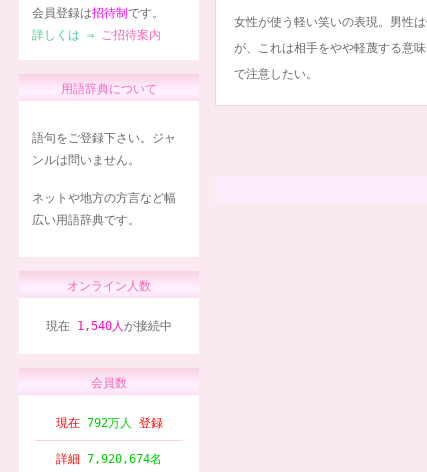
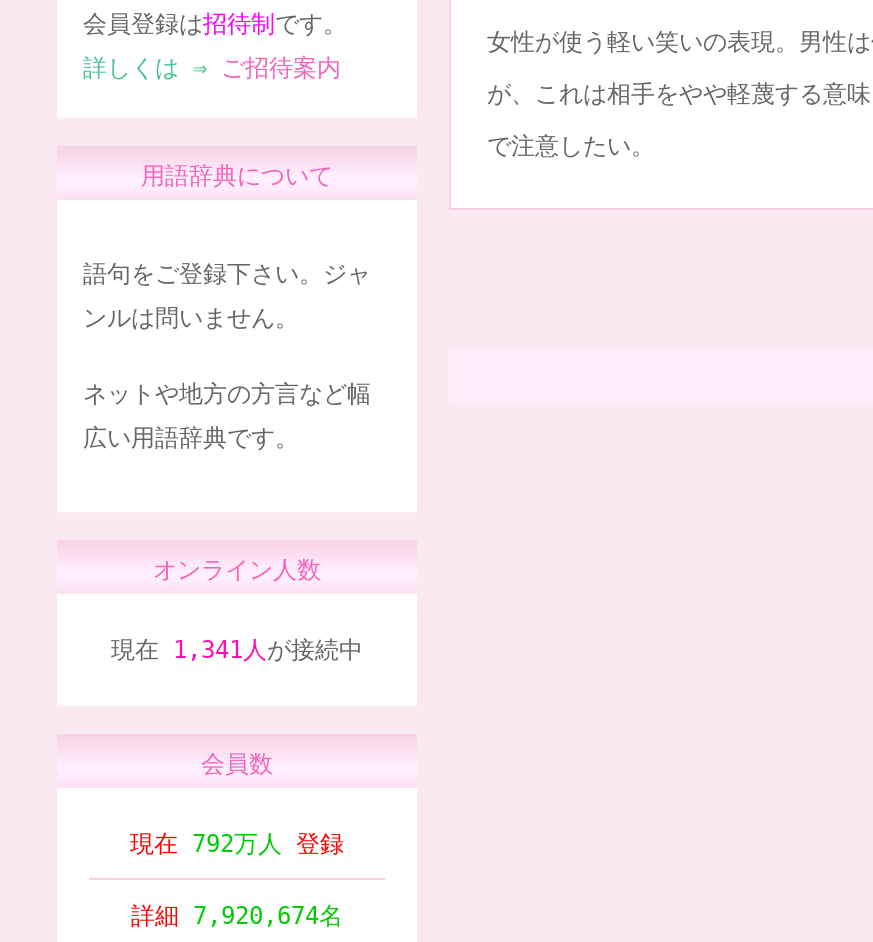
- 現在1,540人が接続中
+ 現在1,341人が接続中
